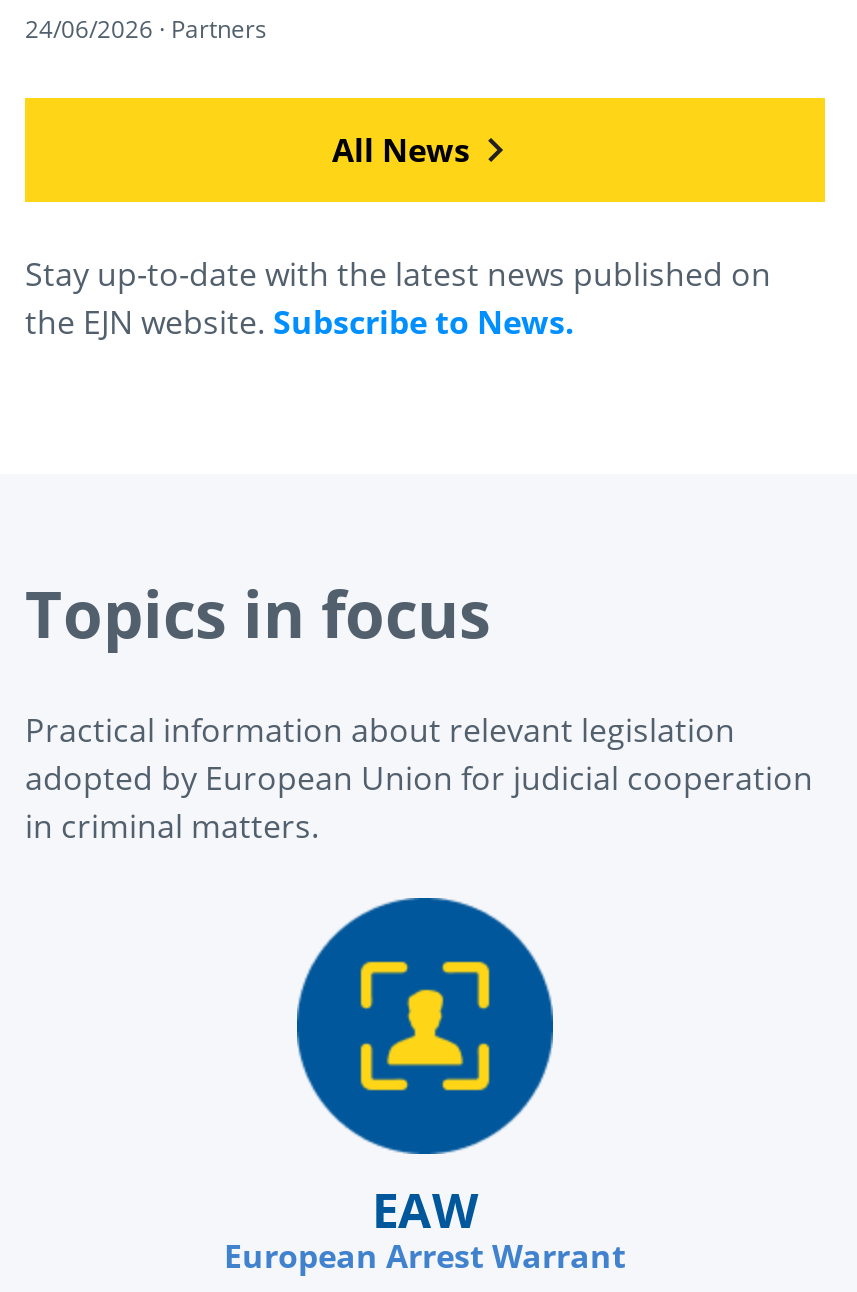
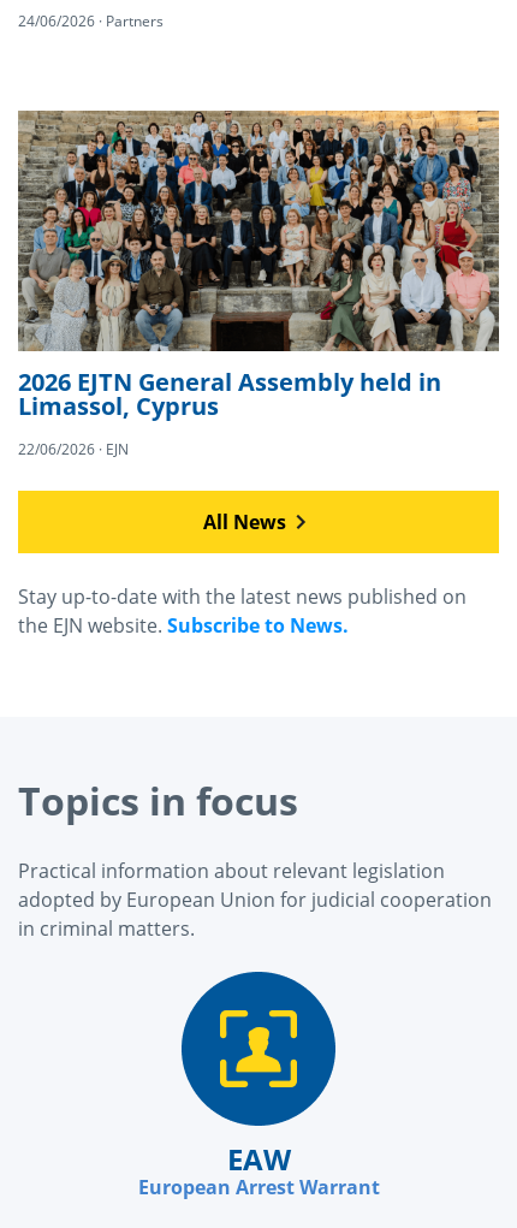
+ [image]
+ 2026 EJTN General Assembly held in
+ Limassol, Cyprus
+ 22/06/2026 · EJN
